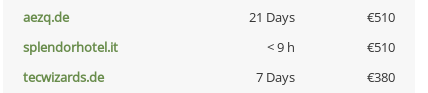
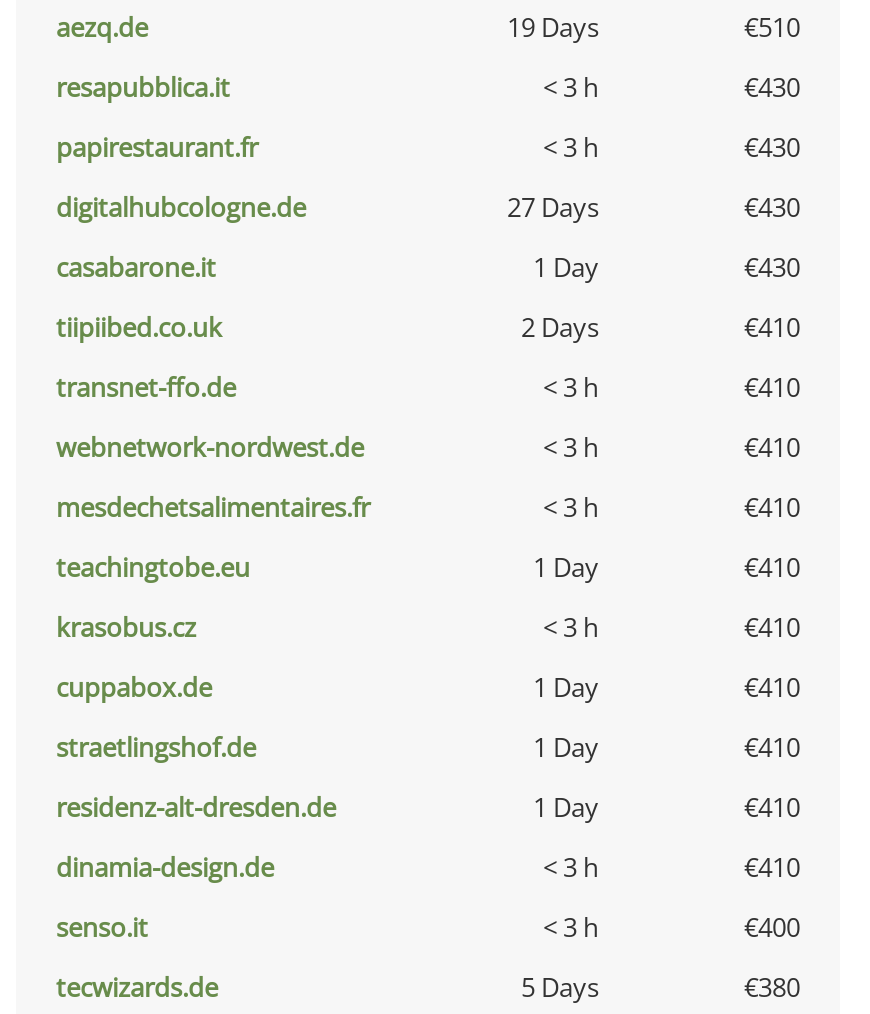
- 21 Days
+ 19 Days

- splendorhotel.it
- < 9 h
- €510
+ resapubblica.it
+ < 3 h
+ €430
+ papirestaurant.fr
+ < 3 h
+ €430
+ digitalhubcologne.de
+ 27 Days
+ €430
+ casabarone.it
+ 1 Day
+ €430
+ tiipiibed.co.uk
+ 2 Days
+ €410
+ transnet-ffo.de
+ < 3 h
+ €410
+ webnetwork-nordwest.de
+ < 3 h
+ €410
+ mesdechetsalimentaires.fr
+ < 3 h
+ €410
+ teachingtobe.eu
+ 1 Day
+ €410
+ krasobus.cz
+ < 3 h
+ €410
+ cuppabox.de
+ 1 Day
+ €410
+ straetlingshof.de
+ 1 Day
+ €410
+ residenz-alt-dresden.de
+ 1 Day
+ €410
+ dinamia-design.de
+ < 3 h
+ €410
+ senso.it
+ < 3 h
+ €400

- 7 Days
+ 5 Days
